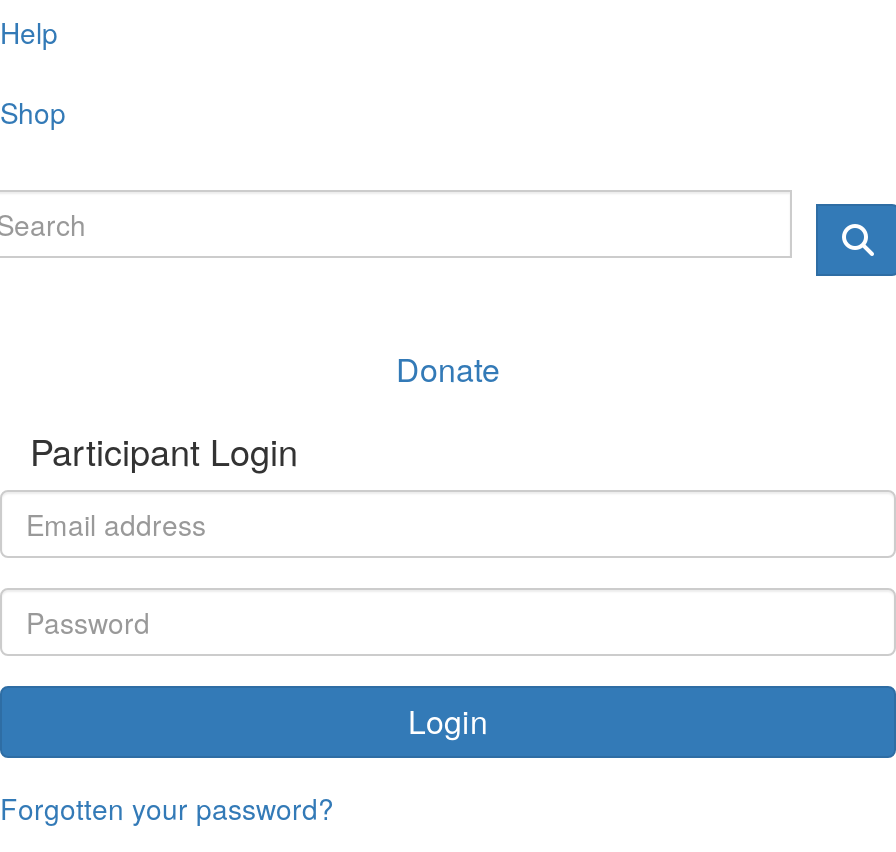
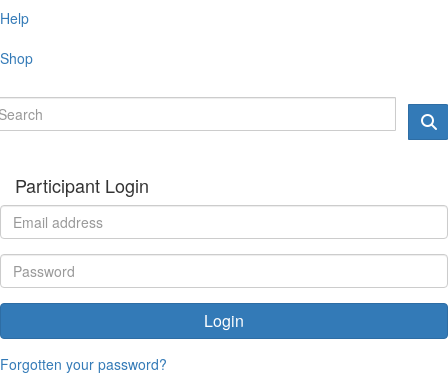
- Donate
